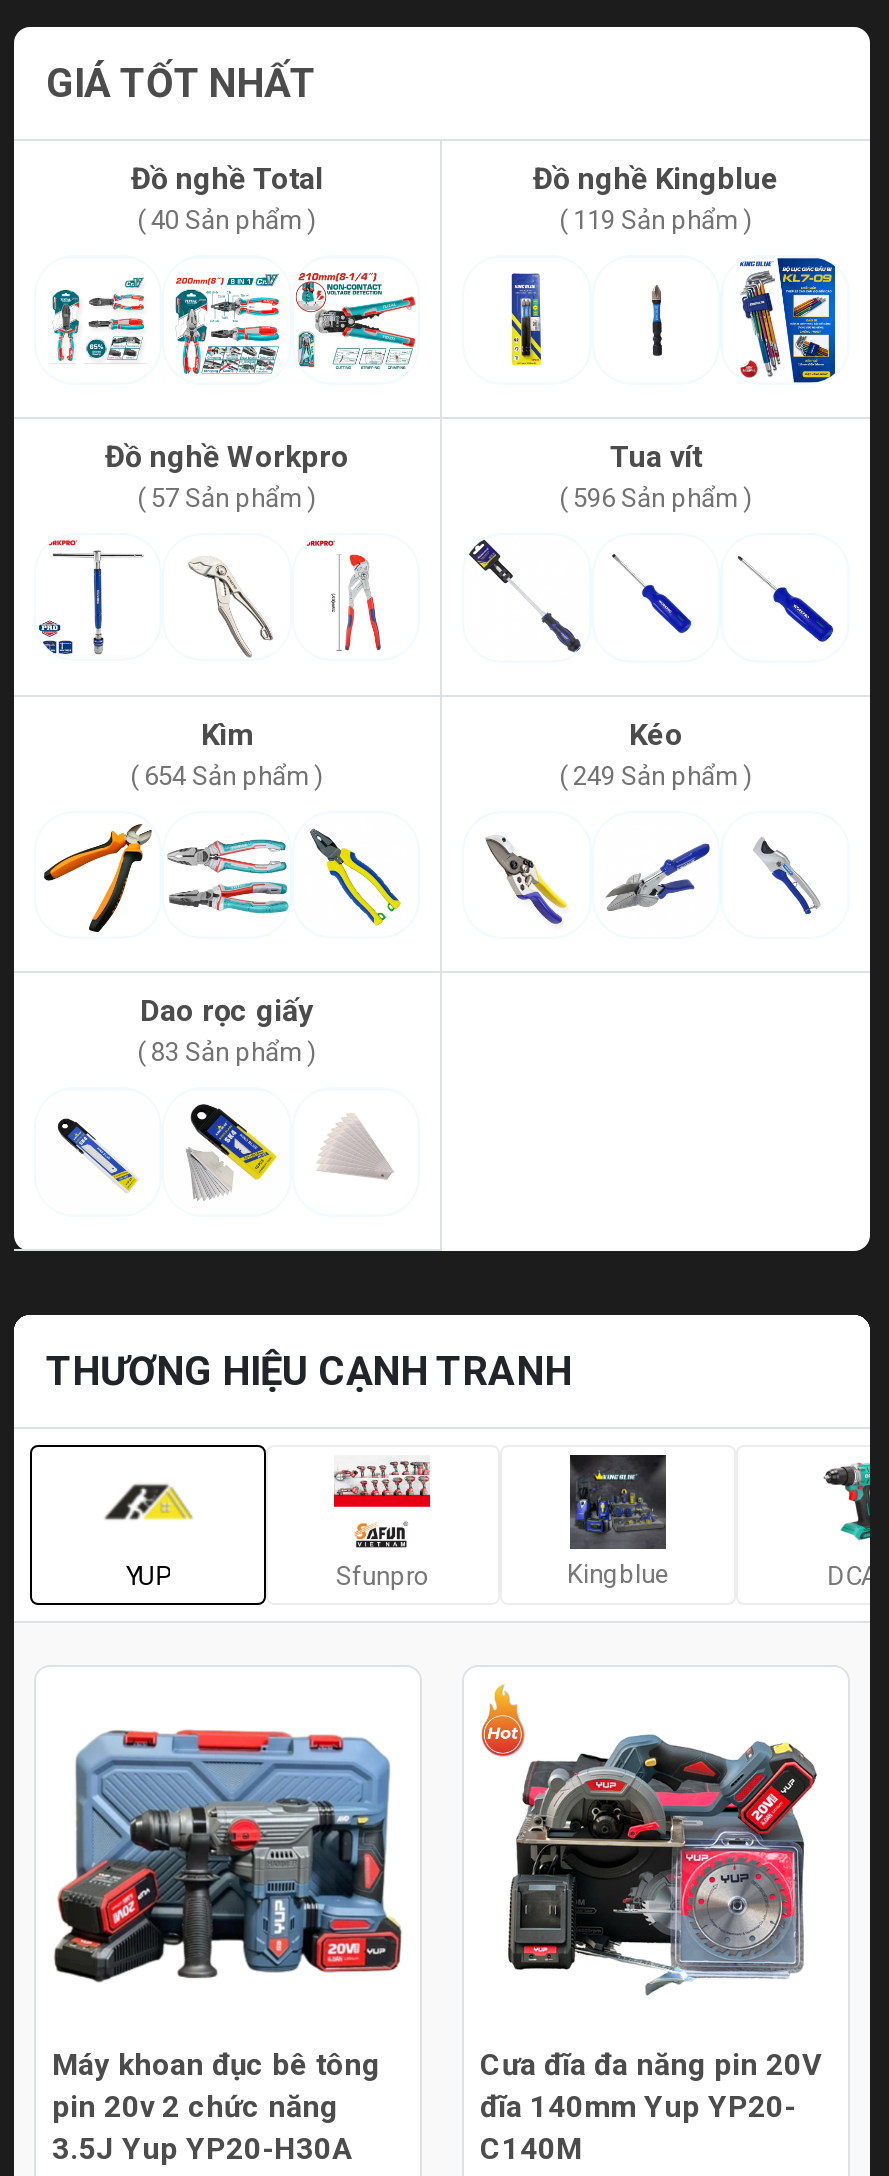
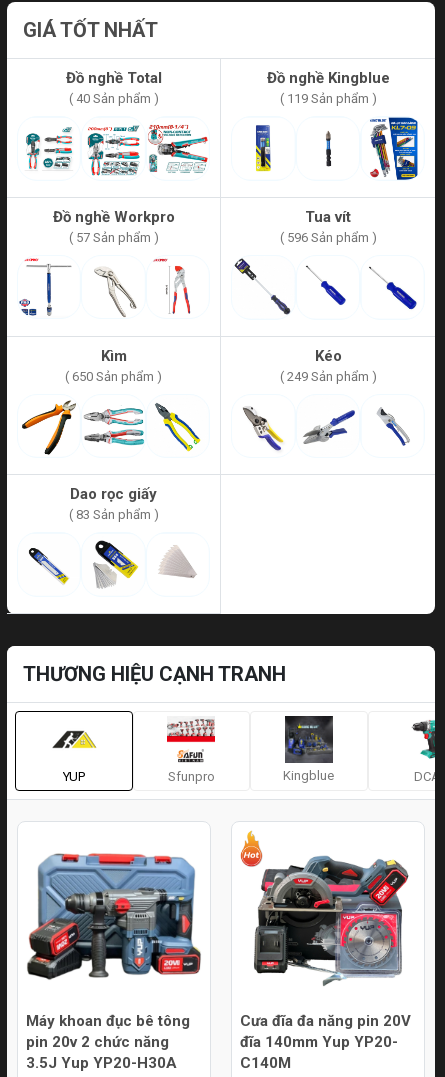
- ( 654 Sản phẩm )
+ ( 650 Sản phẩm )
